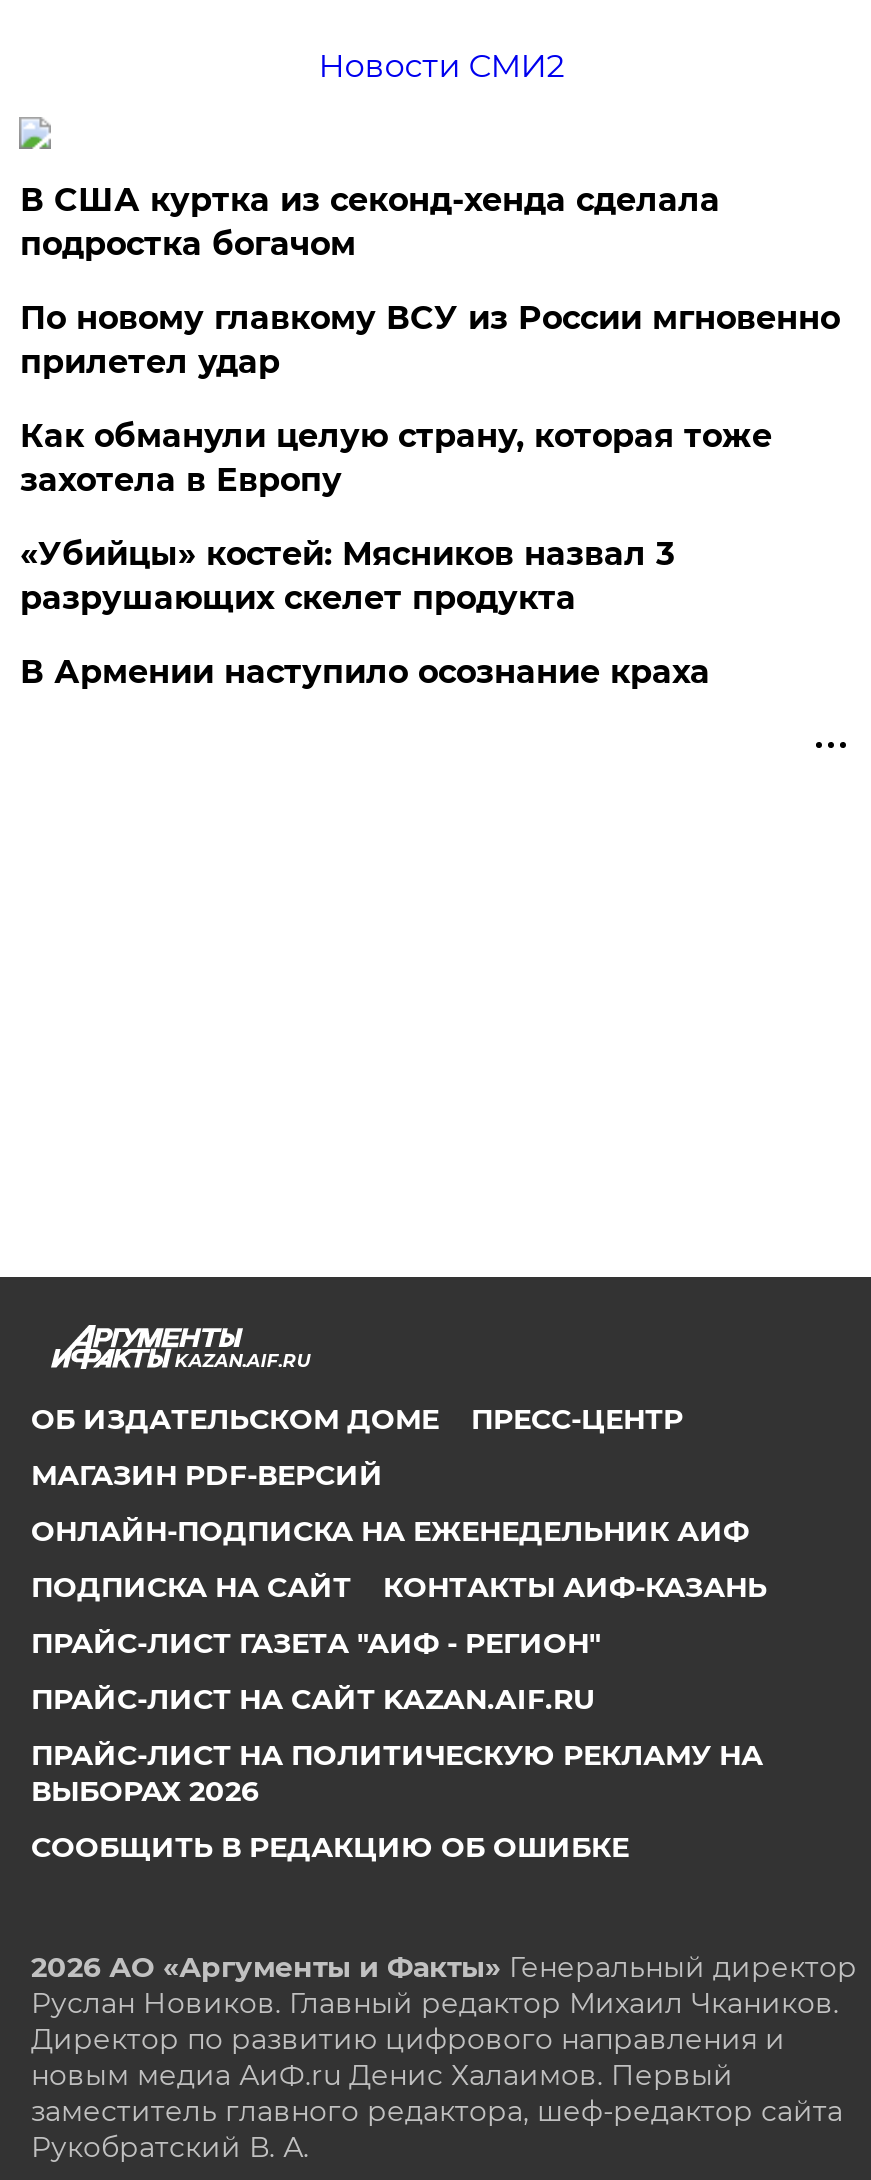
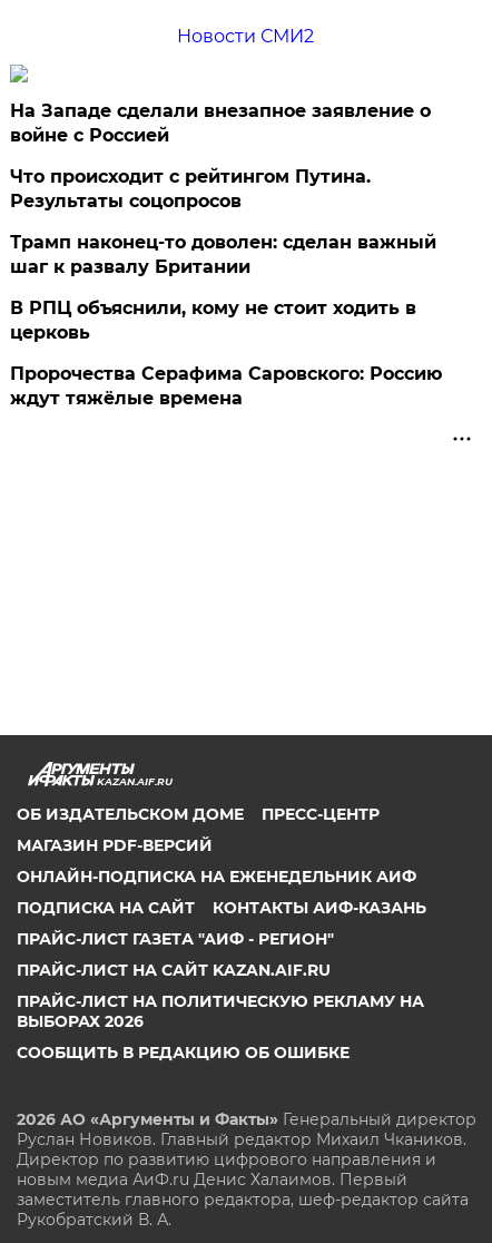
- В США куртка из секонд-хенда сделала
- подростка богачом
+ На Западе сделали внезапное заявление о
+ войне с Россией

- По новому главкому ВСУ из России мгновенно
- прилетел удар
+ Что происходит с рейтингом Путина.
+ Результаты соцопросов

- Как обманули целую страну, которая тоже
- захотела в Европу
+ Трамп наконец-то доволен: сделан важный
+ шаг к развалу Британии

- «Убийцы» костей: Мясников назвал 3
- разрушающих скелет продукта
+ В РПЦ объяснили, кому не стоит ходить в
+ церковь

- В Армении наступило осознание краха
+ Пророчества Серафима Саровского: Россию
+ ждут тяжёлые времена
